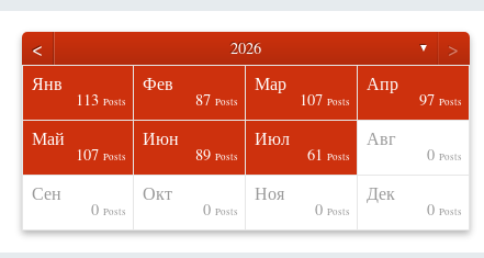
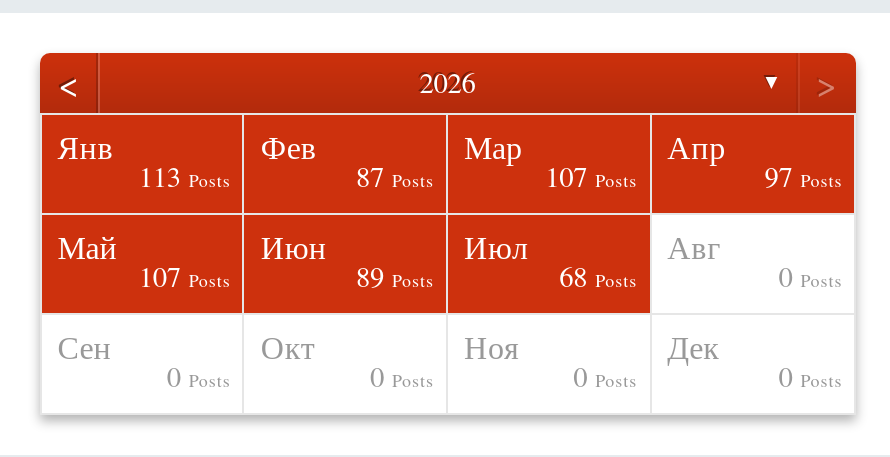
- 61 Posts
+ 68 Posts
